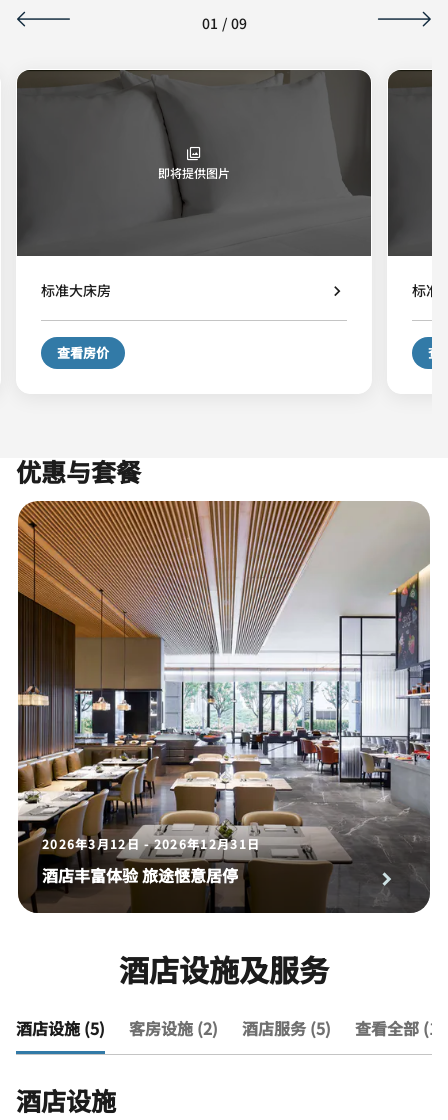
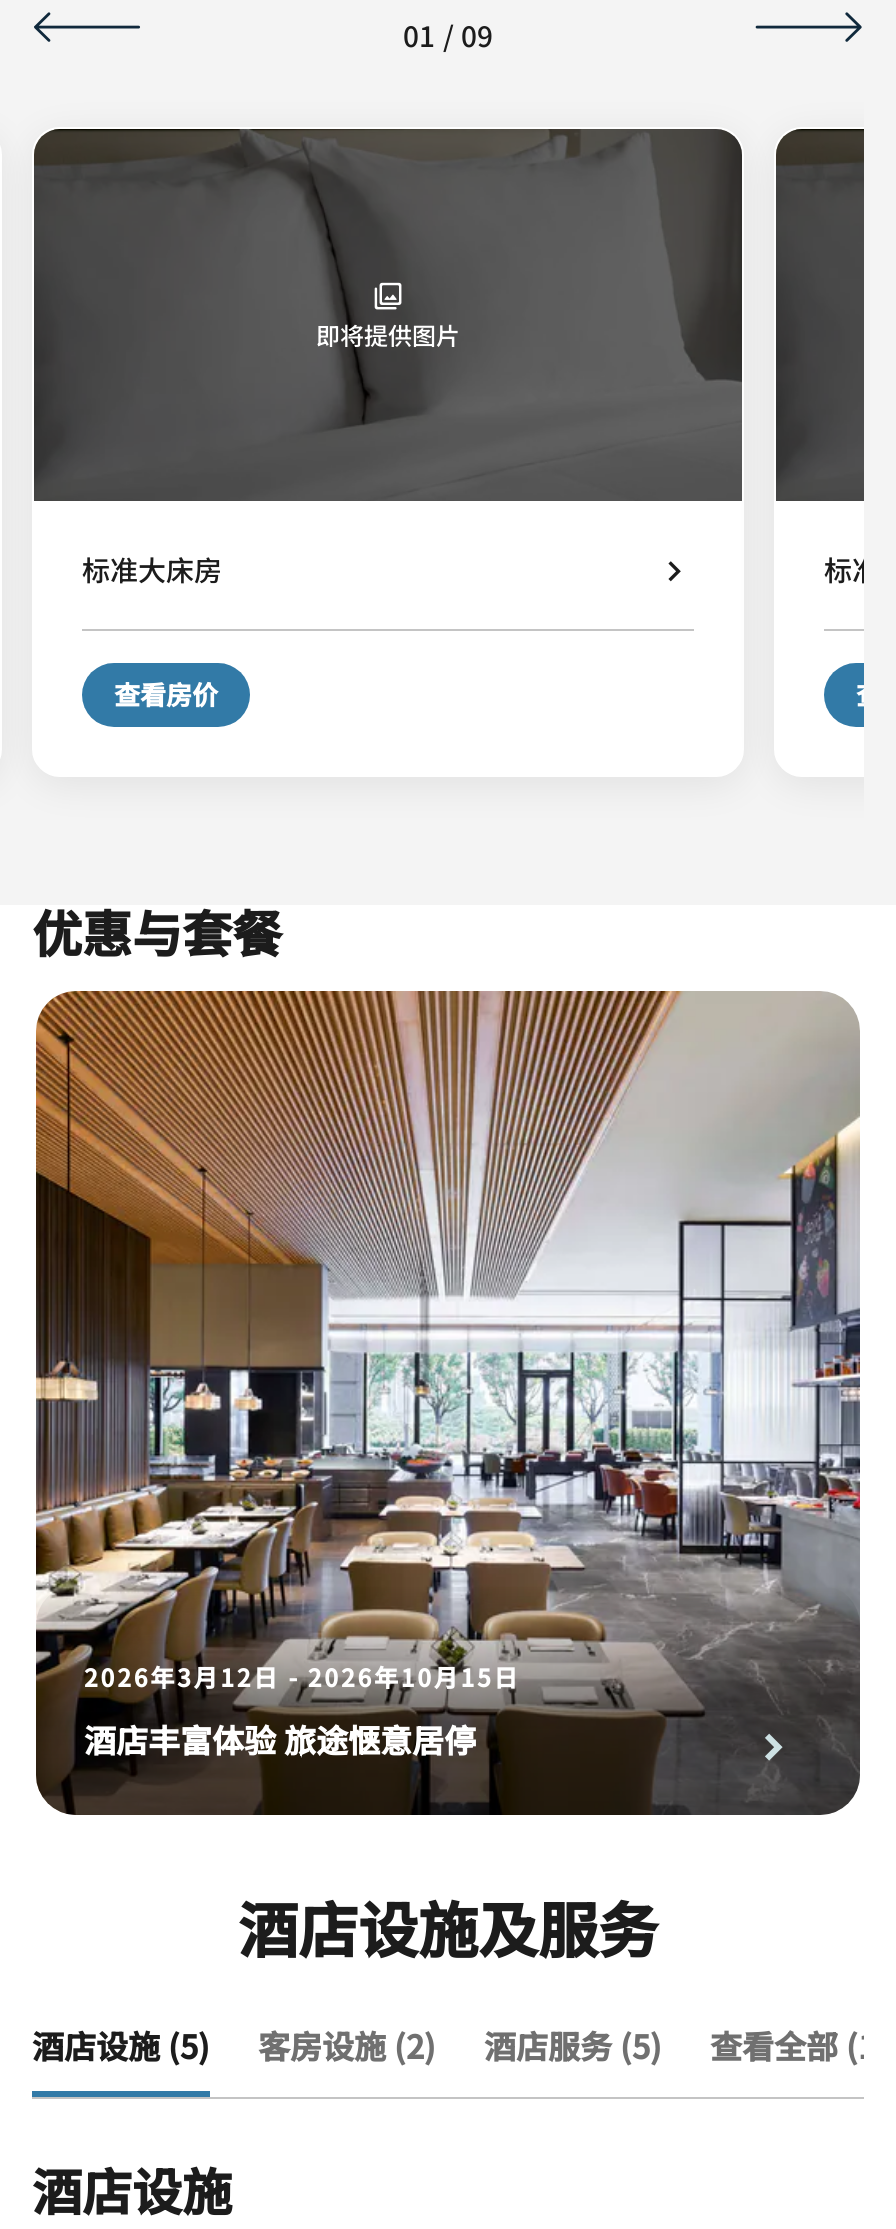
- 2026年3月12日 - 2026年12月31日
+ 2026年3月12日 - 2026年10月15日
